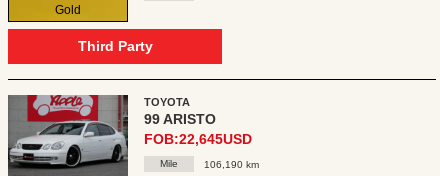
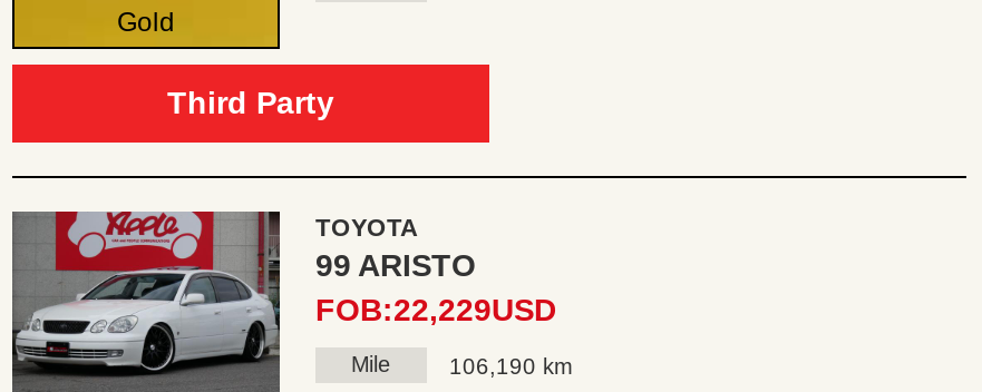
- FOB:22,645USD
+ FOB:22,229USD
